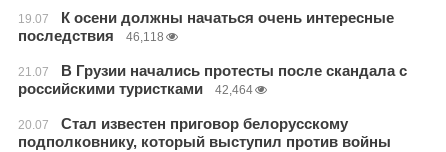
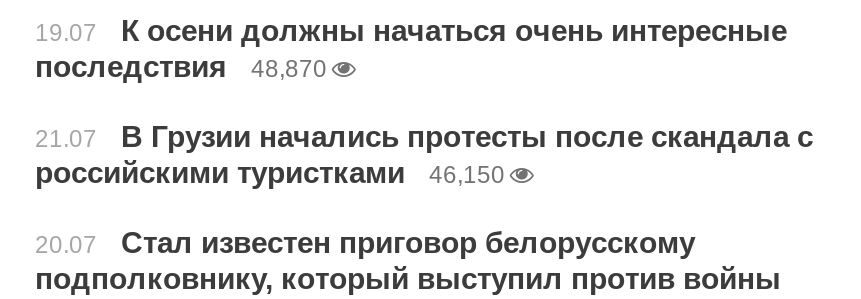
- последствия 46,118
+ последствия 48,870

- российскими туристками 42,464
+ российскими туристками 46,150
